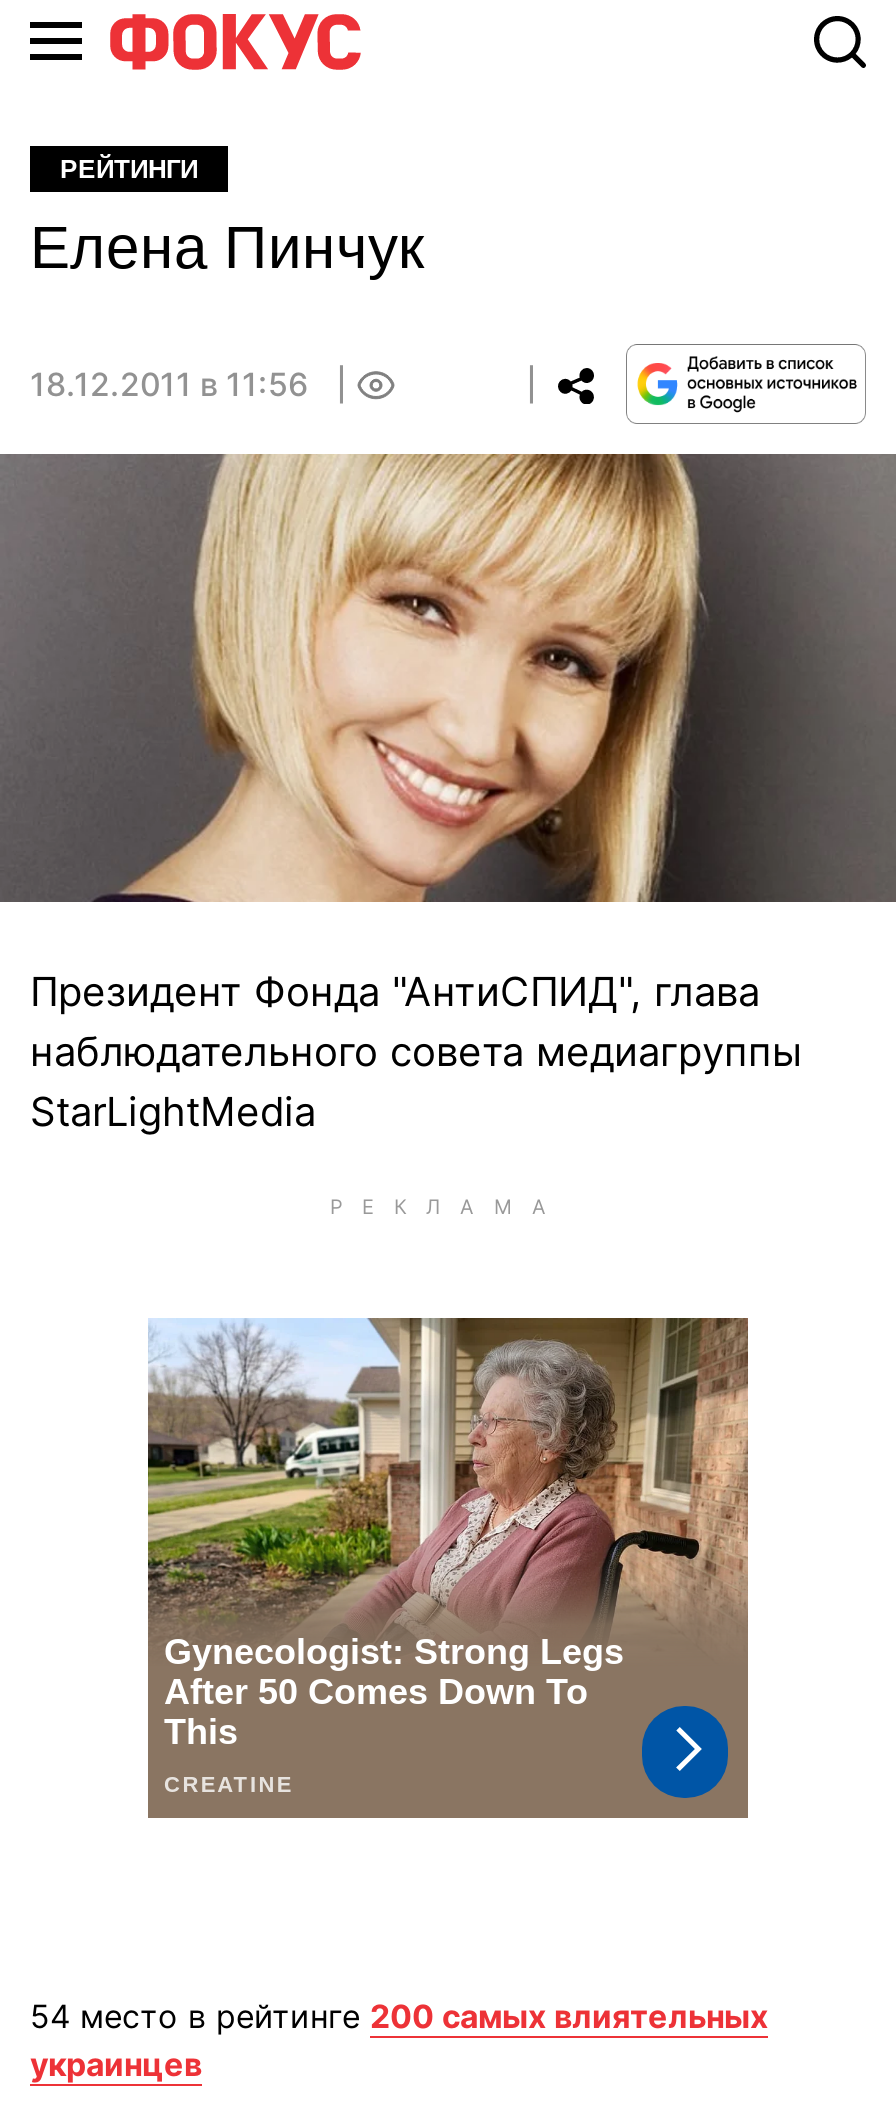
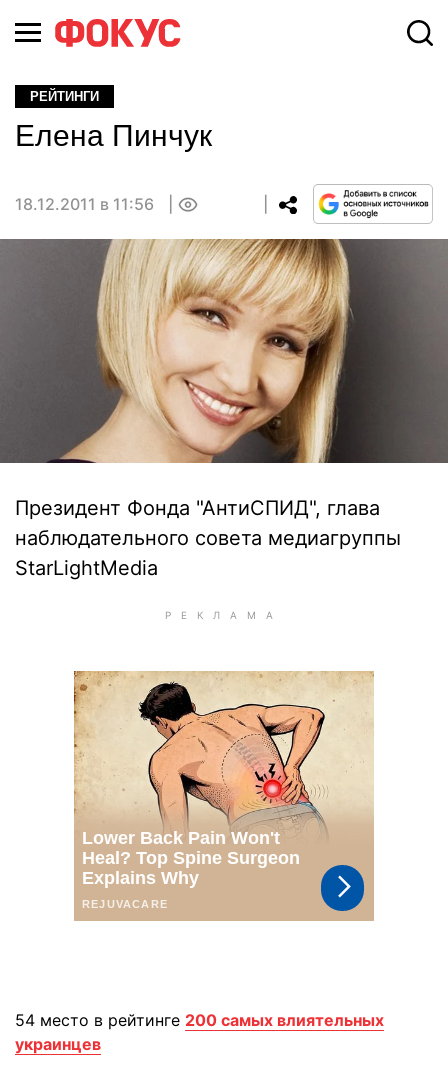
- [image]
+ [image]
